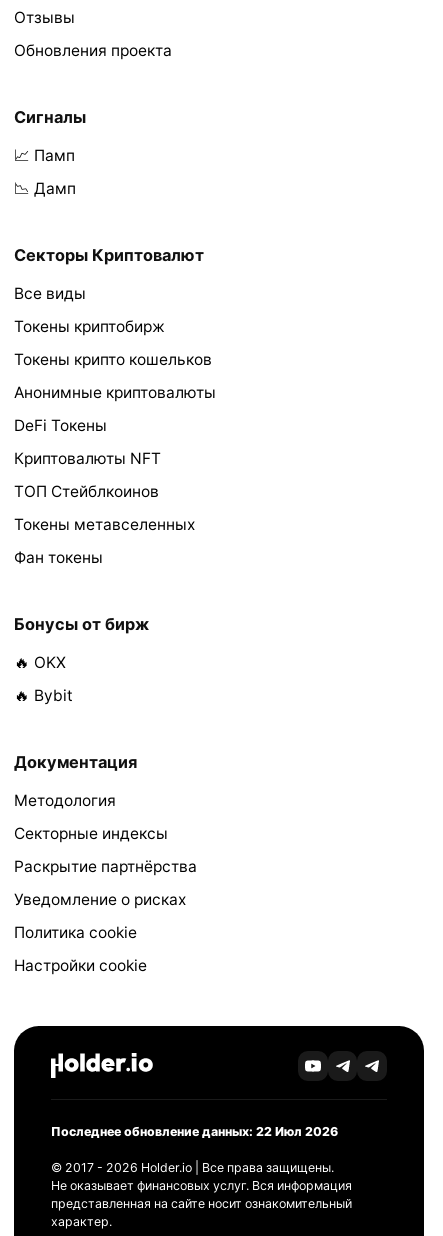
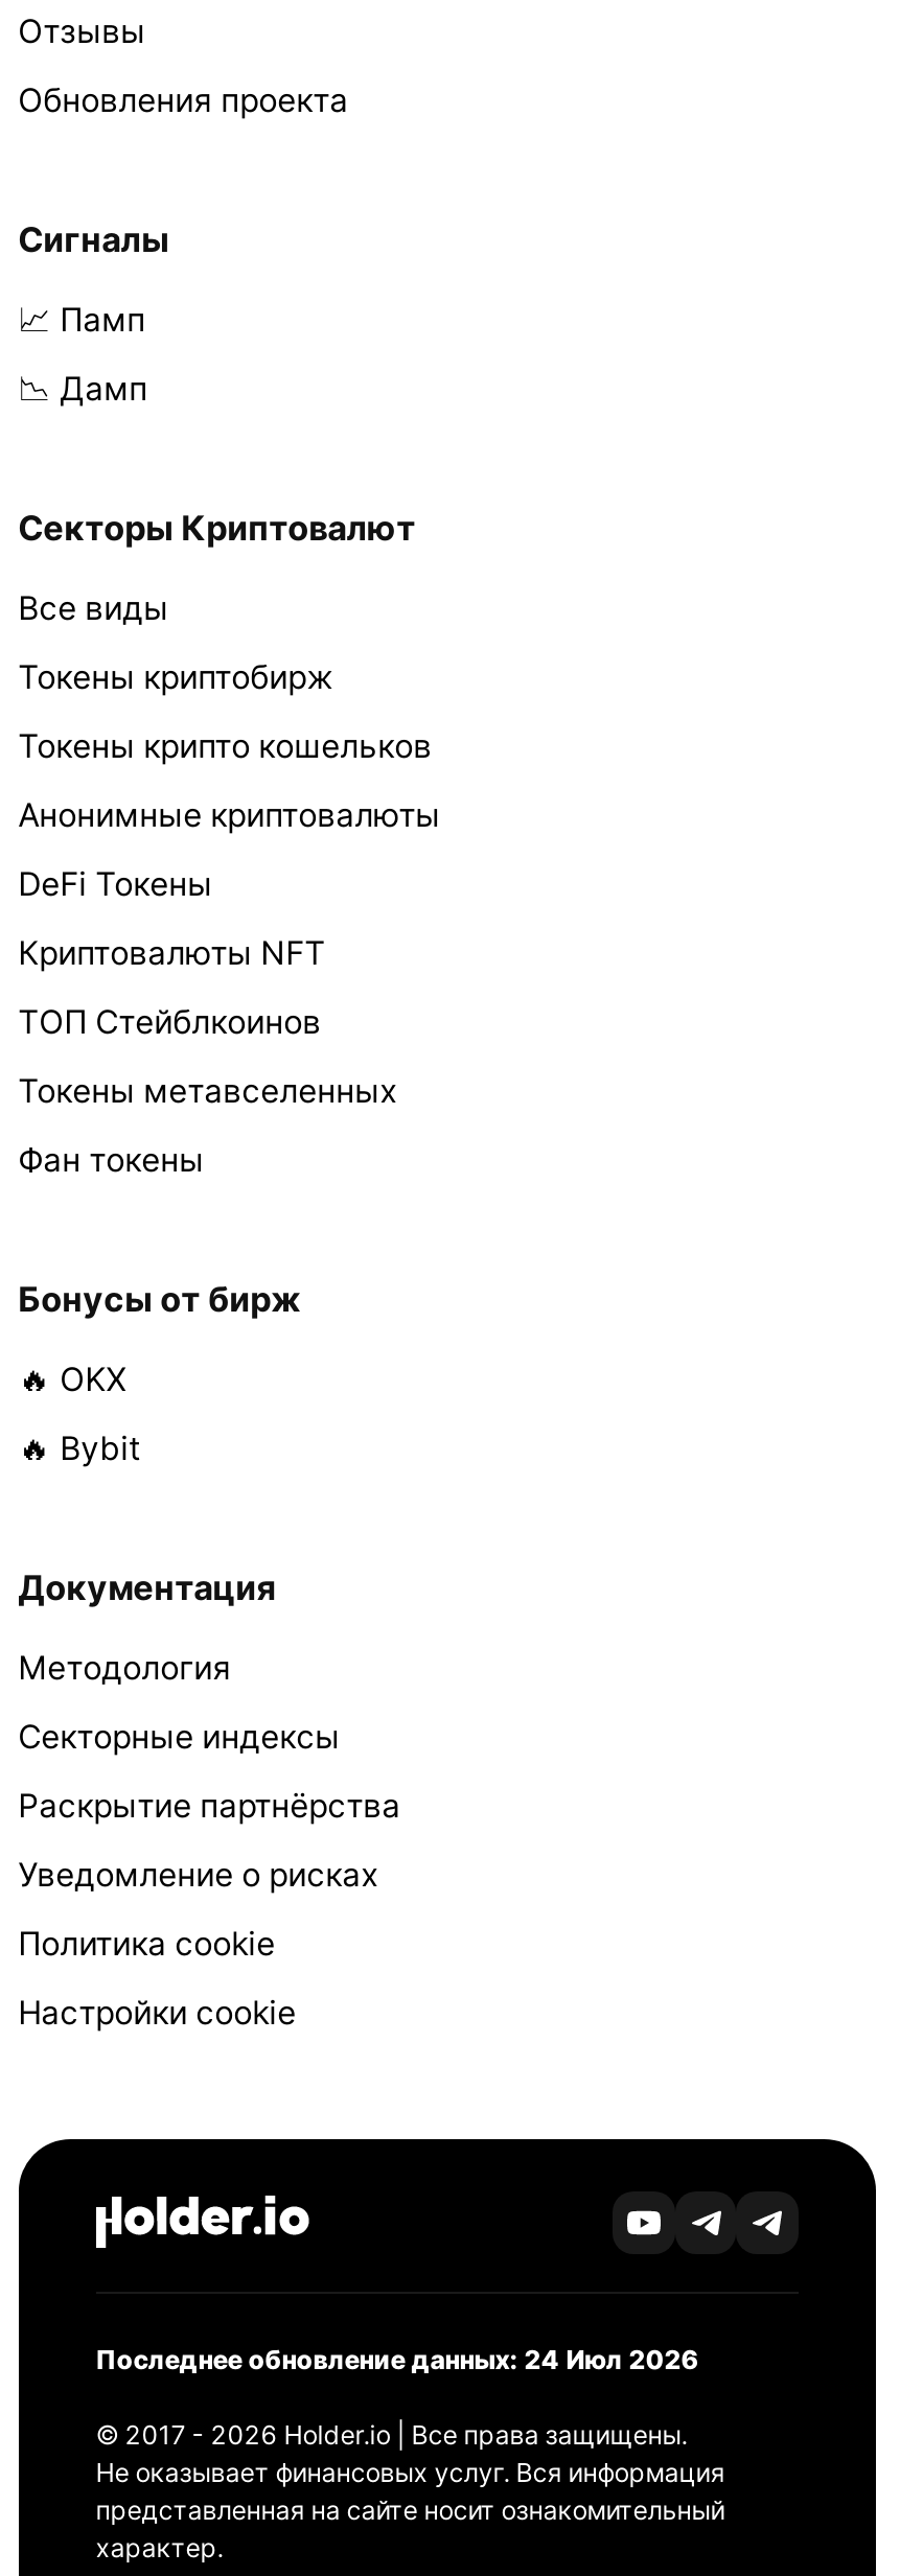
- Последнее обновление данных: 22 Июл 2026
+ Последнее обновление данных: 24 Июл 2026
